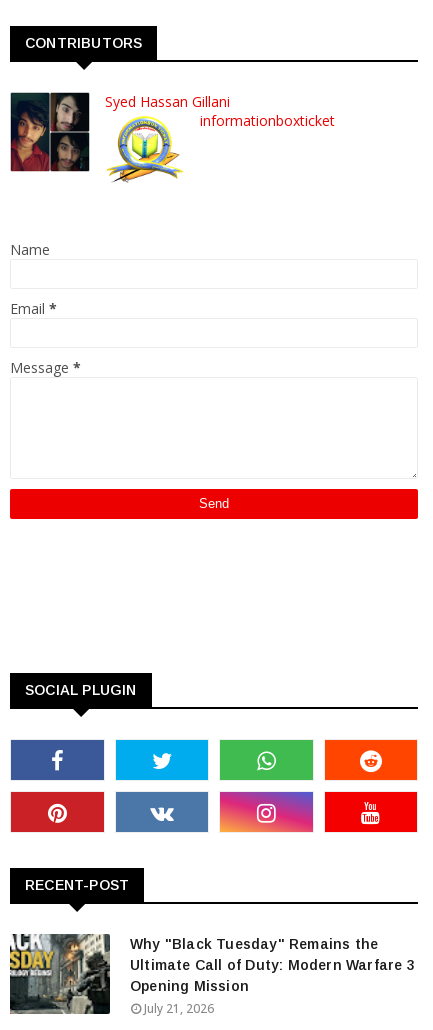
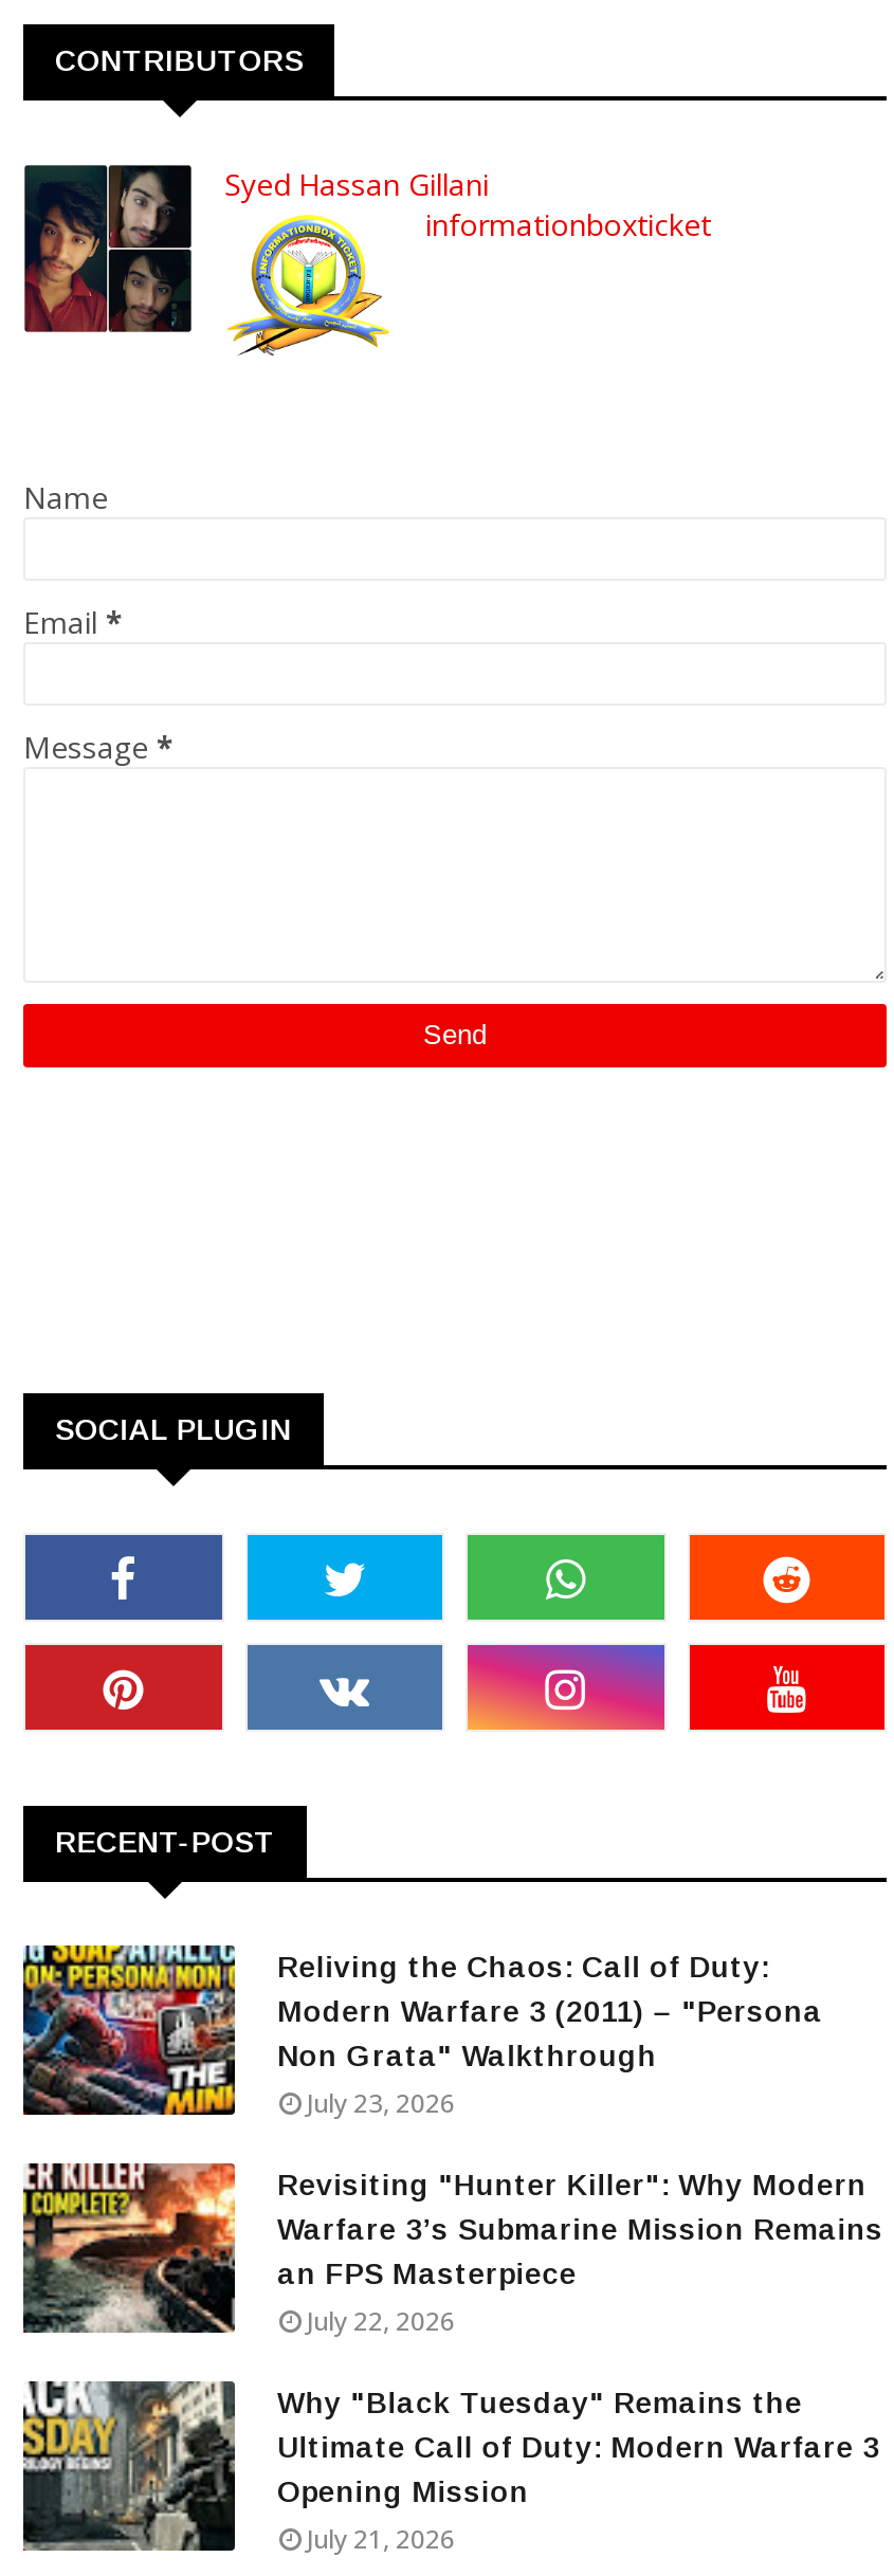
+ [image]
+ Reliving the Chaos: Call of Duty:
+ Modern Warfare 3 (2011) – "Persona
+ Non Grata" Walkthrough
+ July 23, 2026
+ Revisiting "Hunter Killer": Why Modern
+ Warfare 3’s Submarine Mission Remains
+ an FPS Masterpiece
+ July 22, 2026

+ [image]
